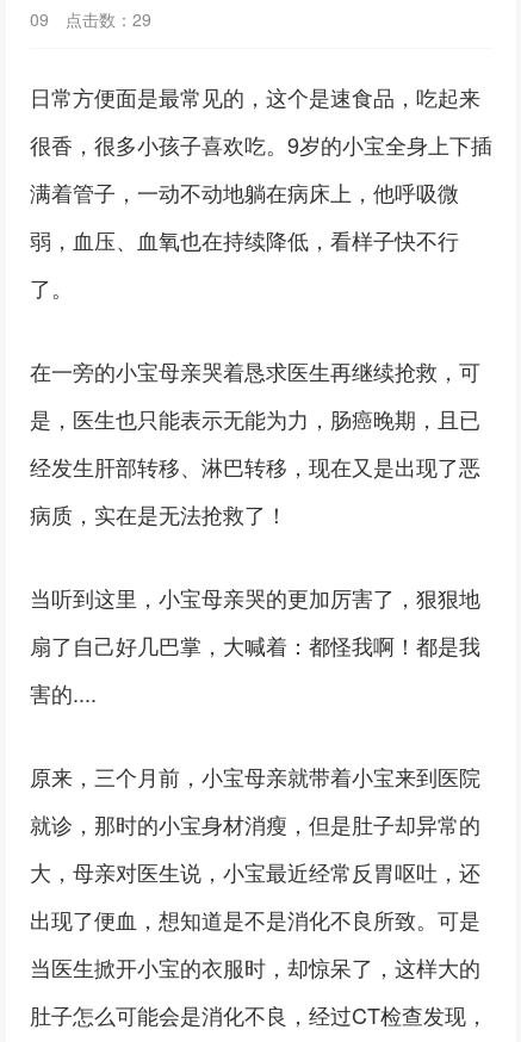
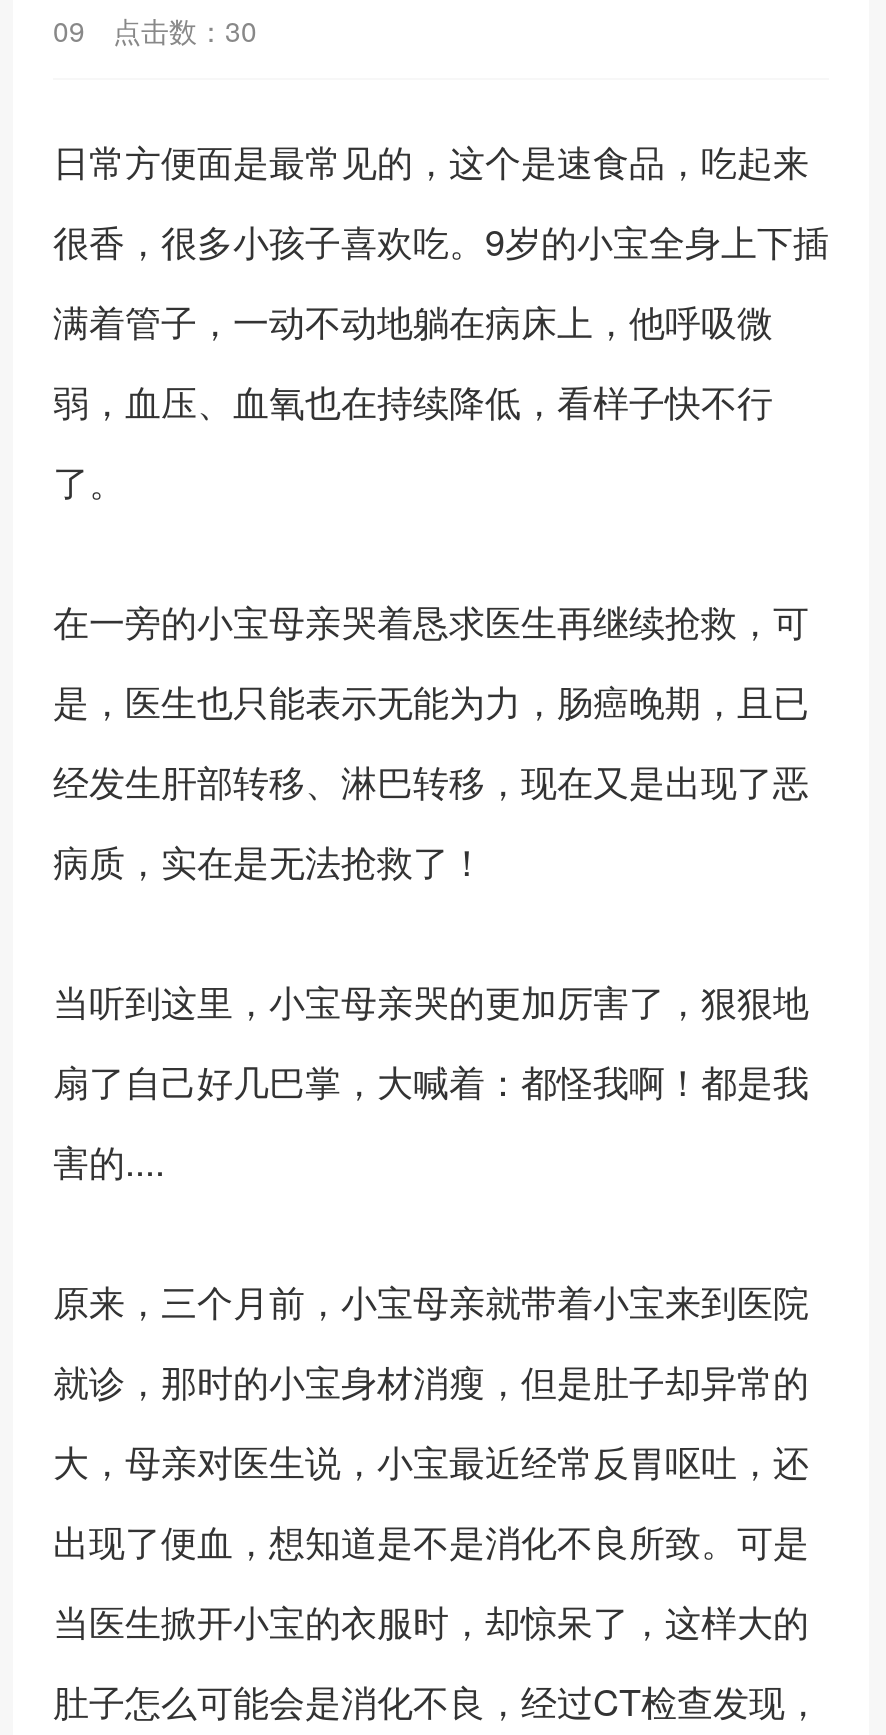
- 09 点击数：29
+ 09 点击数：30
